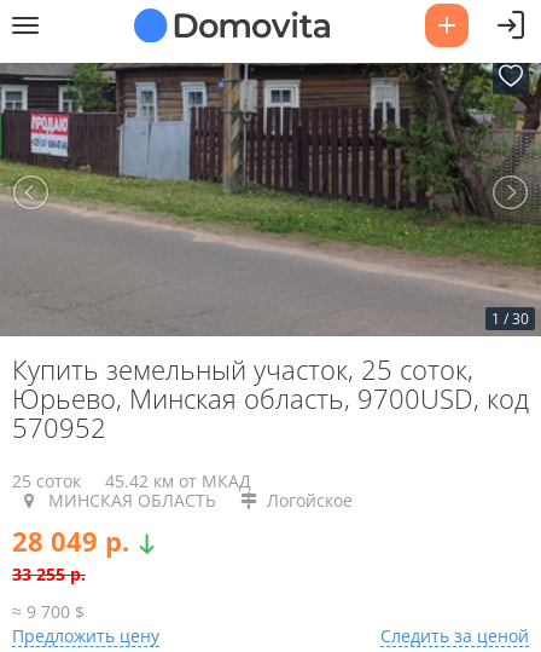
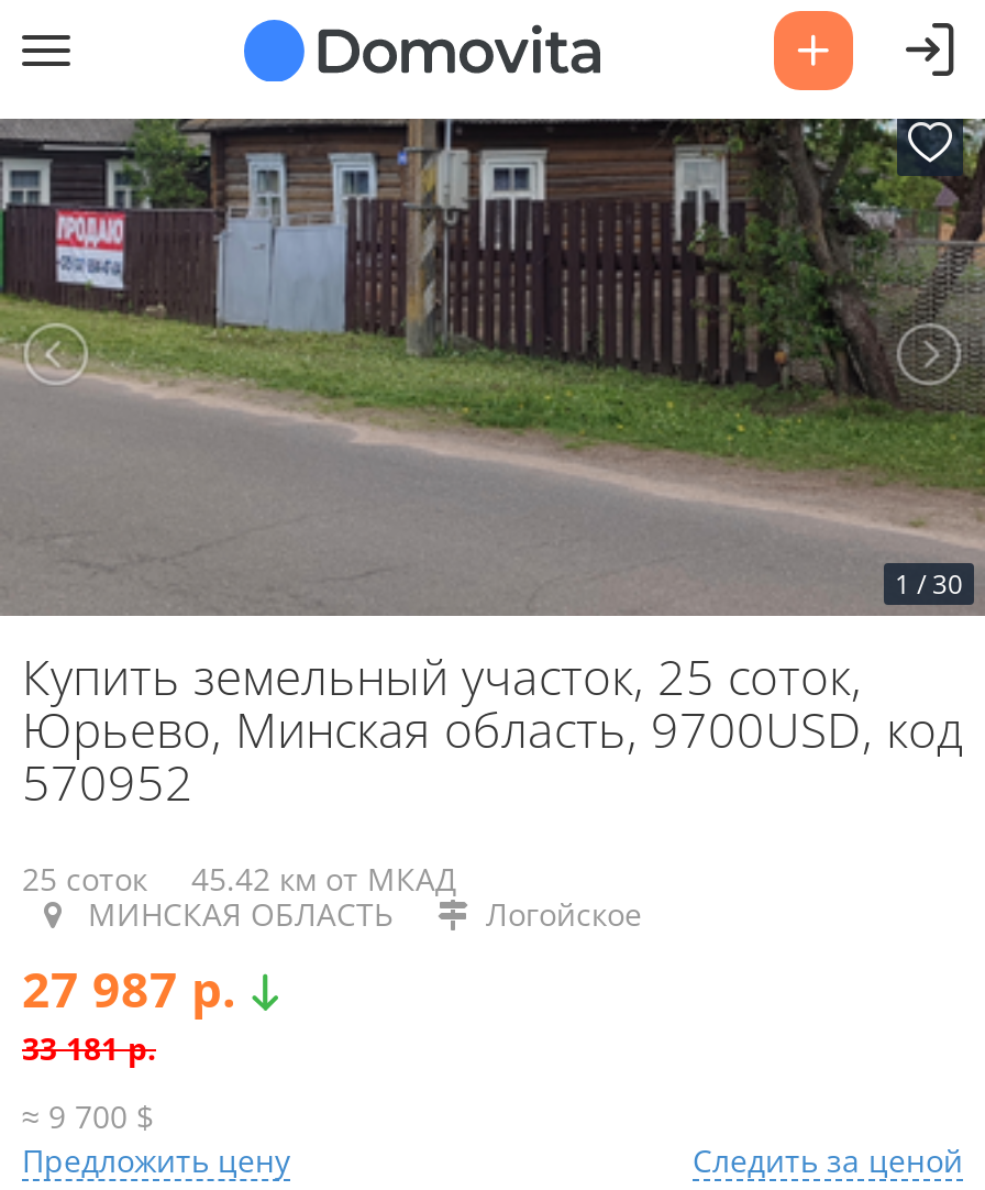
- 28 049 р.
+ 27 987 р.

- 33 255 р.
+ 33 181 р.
